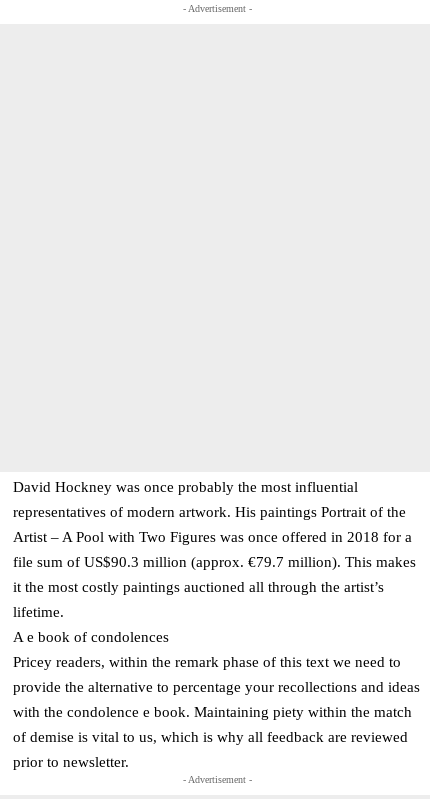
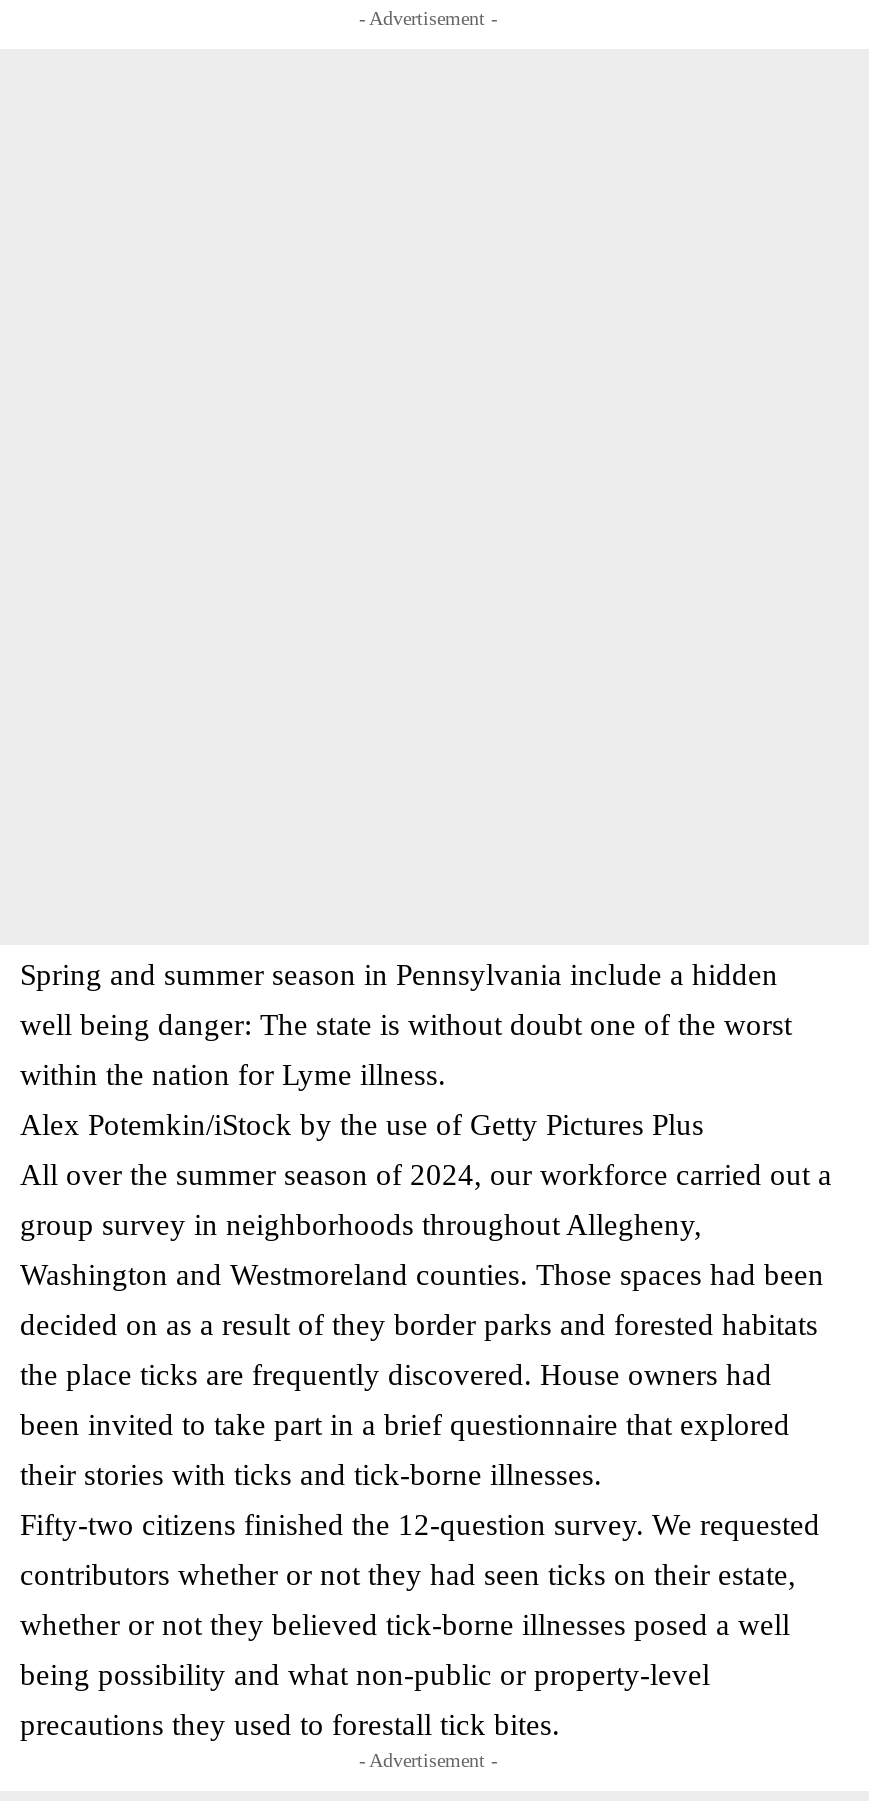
- David Hockney was once probably the most influential
- representatives of modern artwork. His paintings Portrait of the
- Artist – A Pool with Two Figures was once offered in 2018 for a
- file sum of US$90.3 million (approx. €79.7 million). This makes
- it the most costly paintings auctioned all through the artist’s
- lifetime.
- A e book of condolences
- Pricey readers, within the remark phase of this text we need to
- provide the alternative to percentage your recollections and ideas
- with the condolence e book. Maintaining piety within the match
- of demise is vital to us, which is why all feedback are reviewed
- prior to newsletter.
+ Spring and summer season in Pennsylvania include a hidden
+ well being danger: The state is without doubt one of the worst
+ within the nation for Lyme illness.
+ Alex Potemkin/iStock by the use of Getty Pictures Plus
+ All over the summer season of 2024, our workforce carried out a
+ group survey in neighborhoods throughout Allegheny,
+ Washington and Westmoreland counties. Those spaces had been
+ decided on as a result of they border parks and forested habitats
+ the place ticks are frequently discovered. House owners had
+ been invited to take part in a brief questionnaire that explored
+ their stories with ticks and tick-borne illnesses.
+ Fifty-two citizens finished the 12-question survey. We requested
+ contributors whether or not they had seen ticks on their estate,
+ whether or not they believed tick-borne illnesses posed a well
+ being possibility and what non-public or property-level
+ precautions they used to forestall tick bites.
